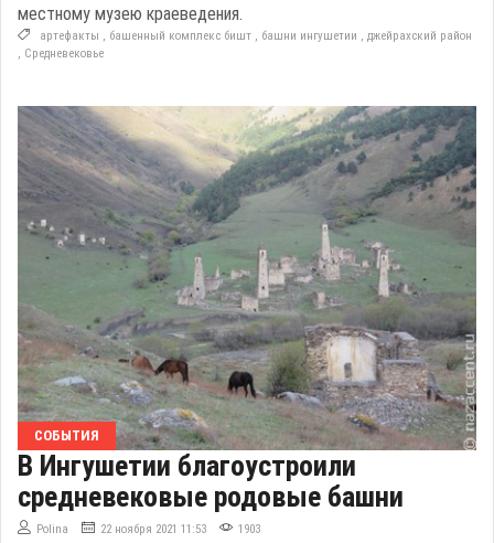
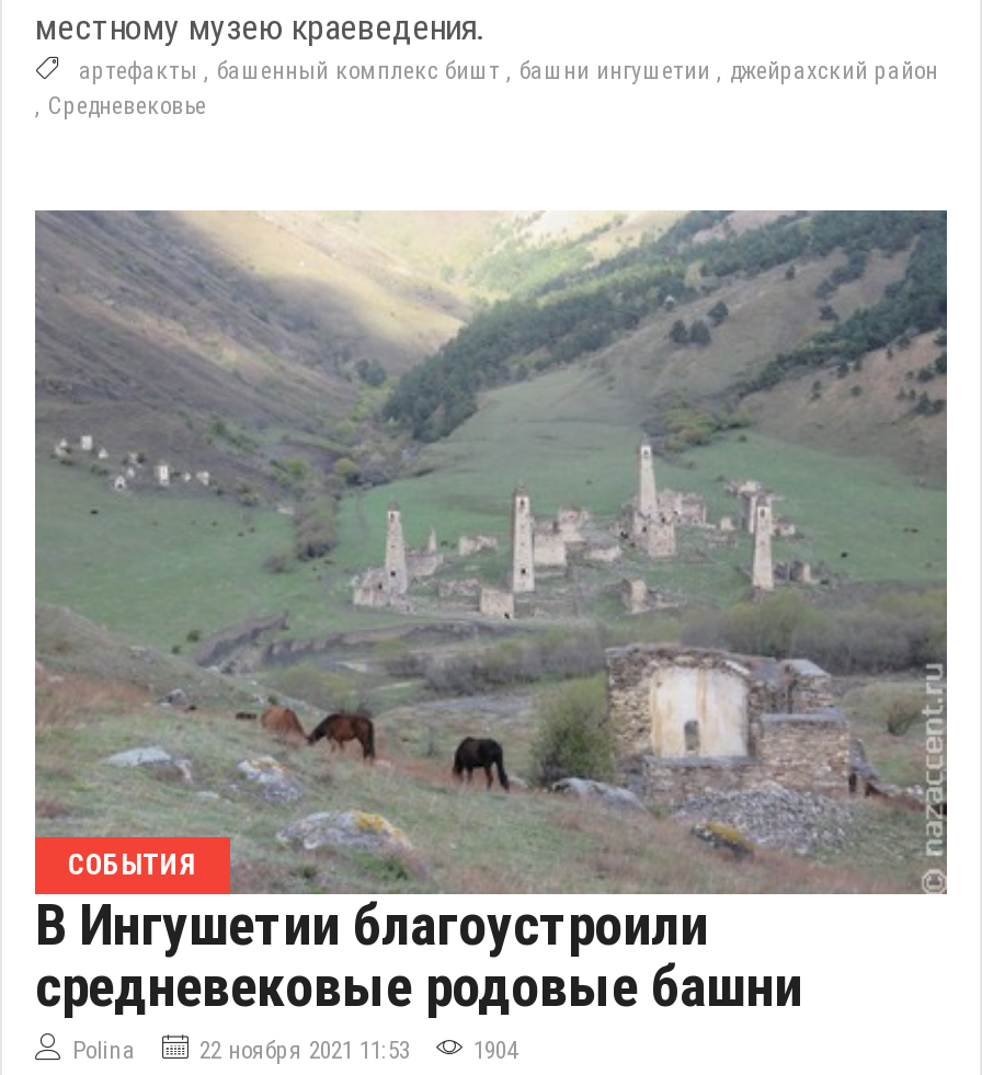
- 1903
+ 1904
